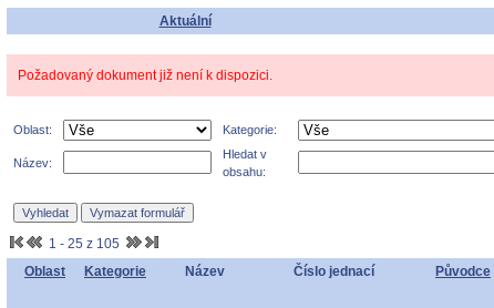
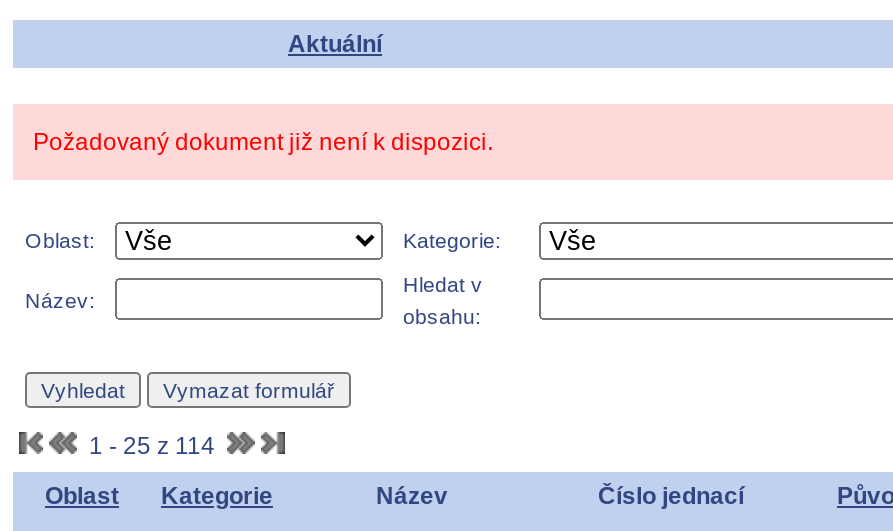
- 1 - 25 z 105
+ 1 - 25 z 114
